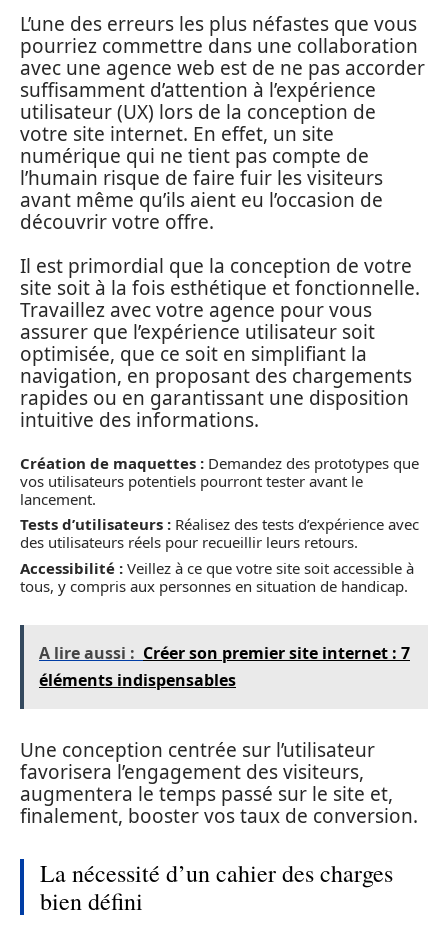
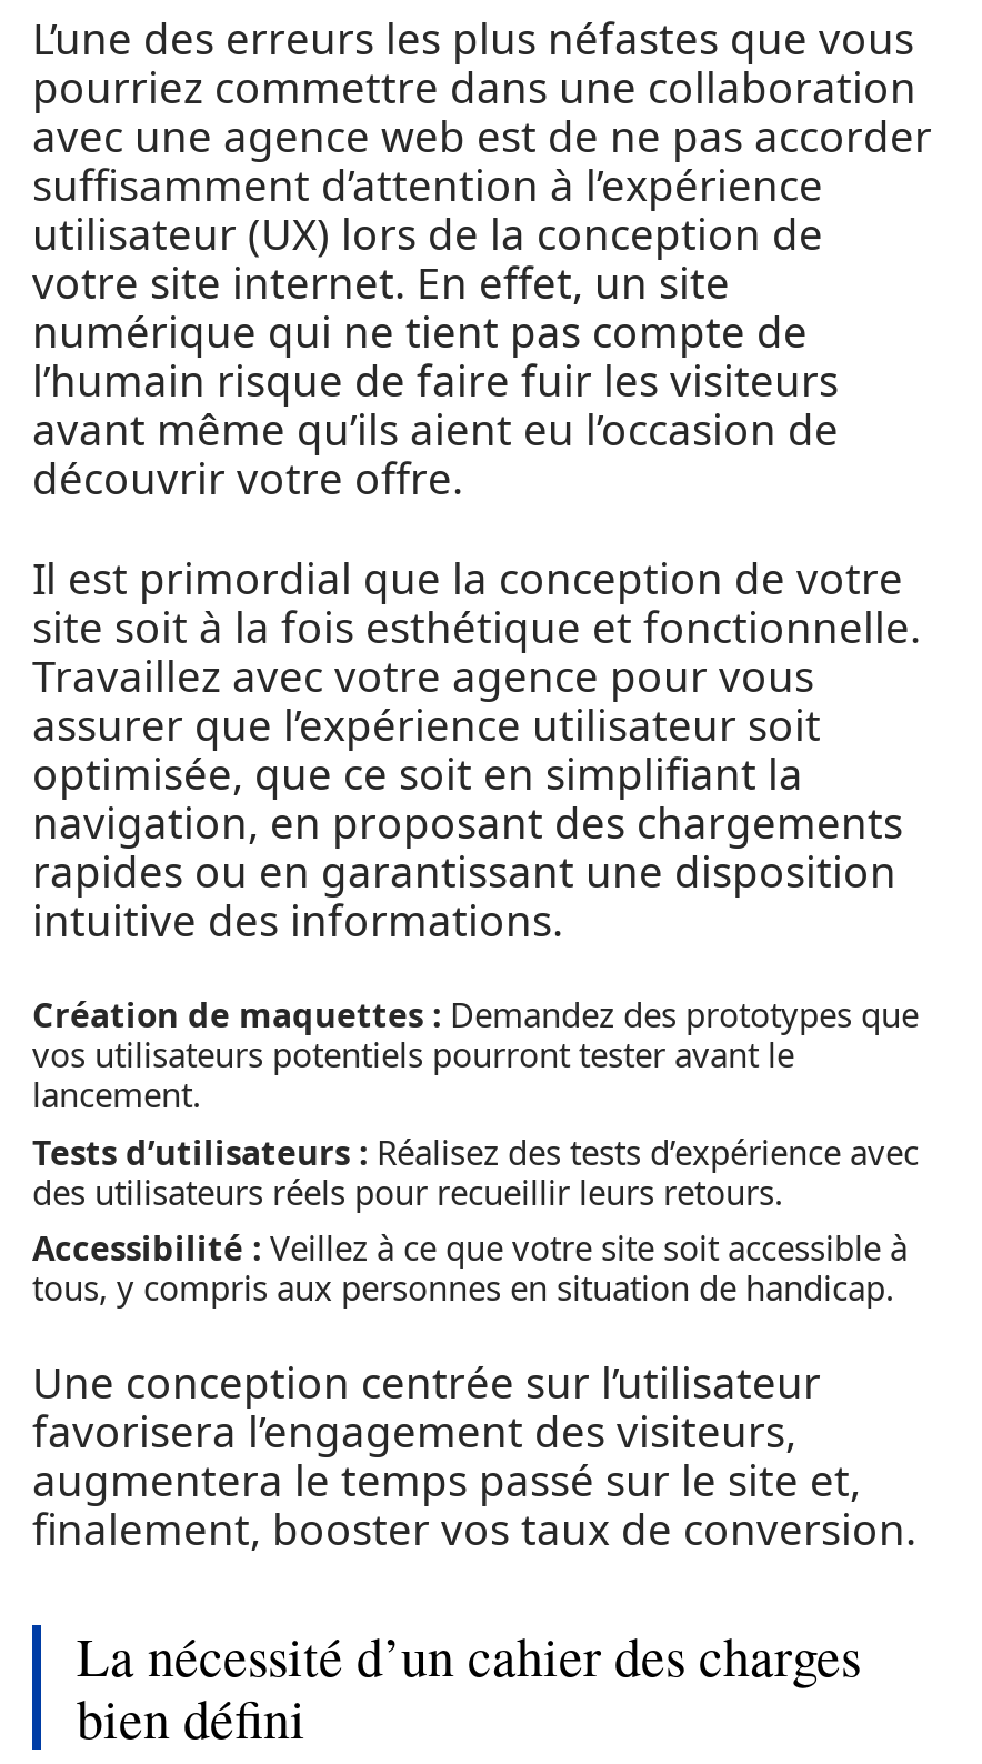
- [image]
- A lire aussi : Créer son premier site internet : 7
- éléments indispensables
